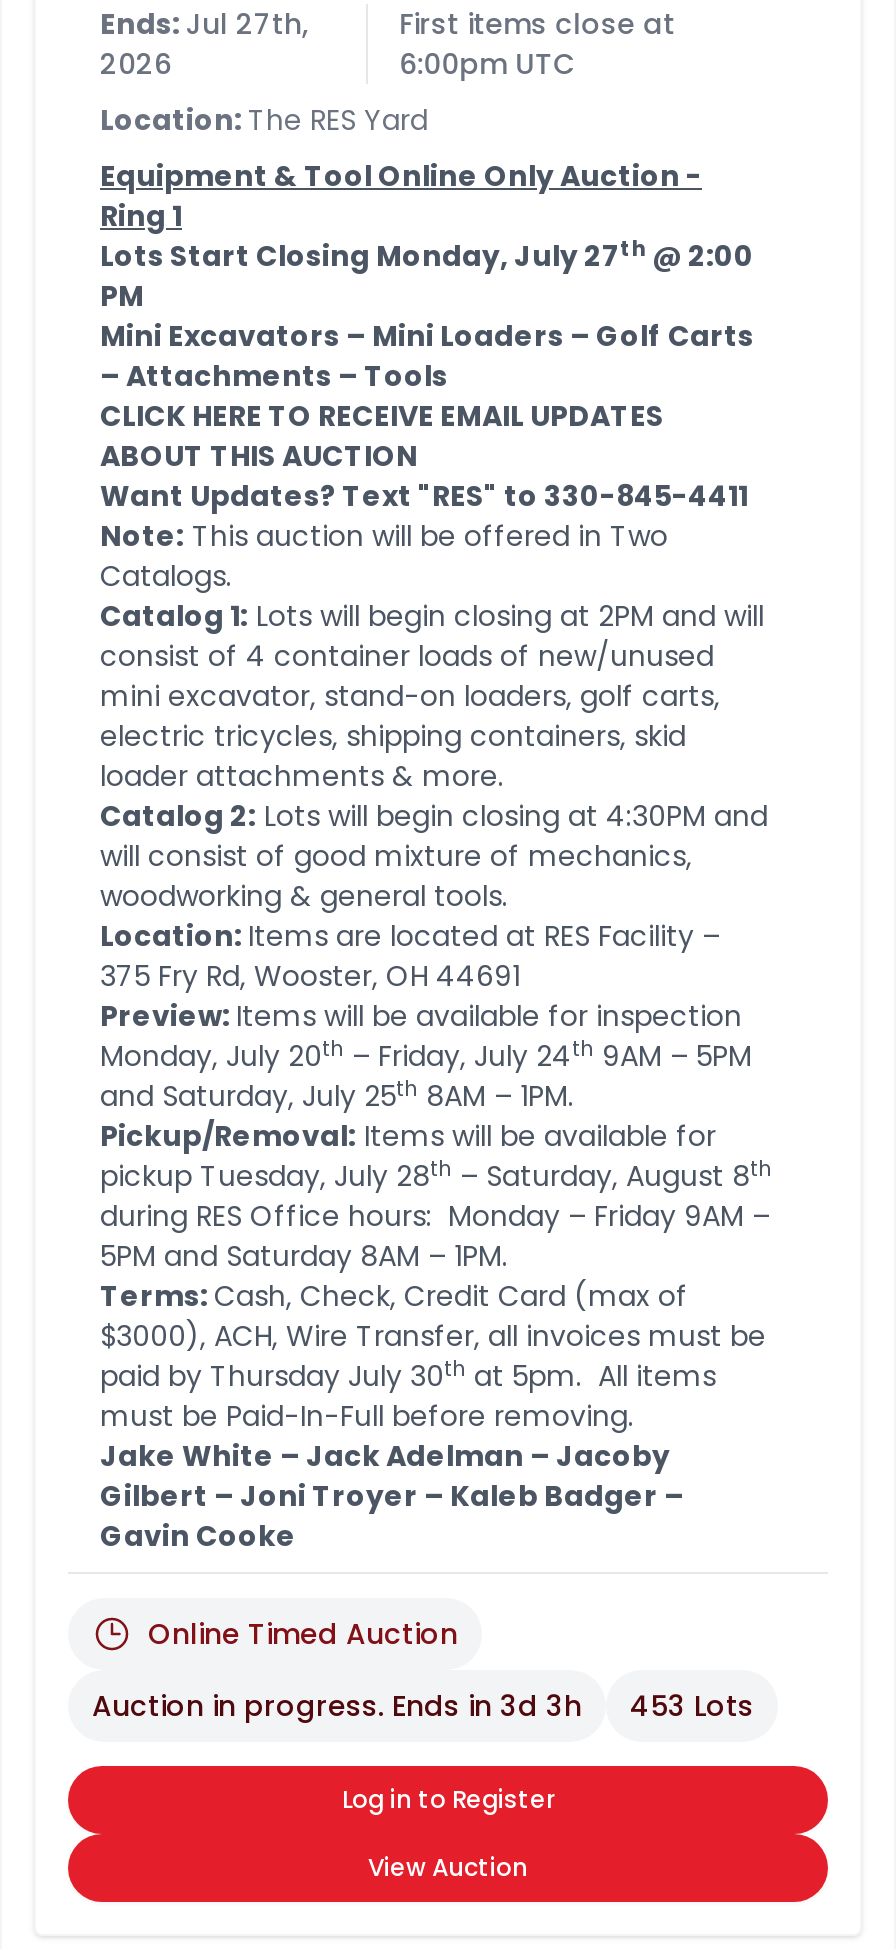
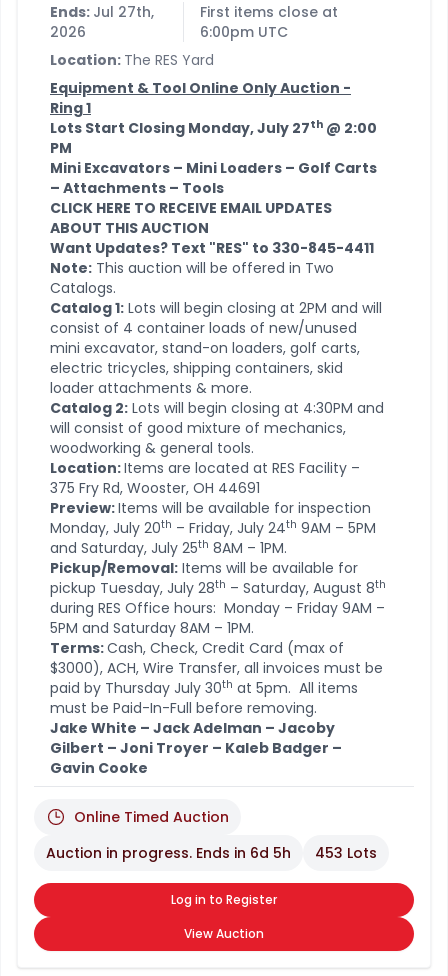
- Auction in progress. Ends in 3d 3h
+ Auction in progress. Ends in 6d 5h
